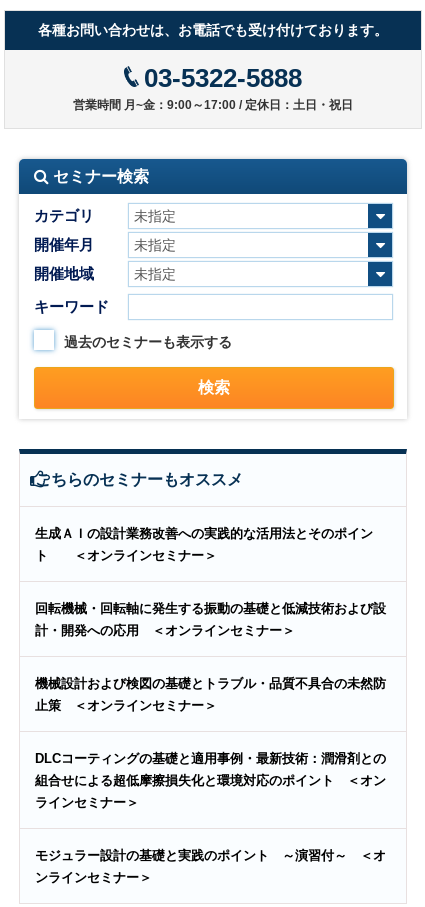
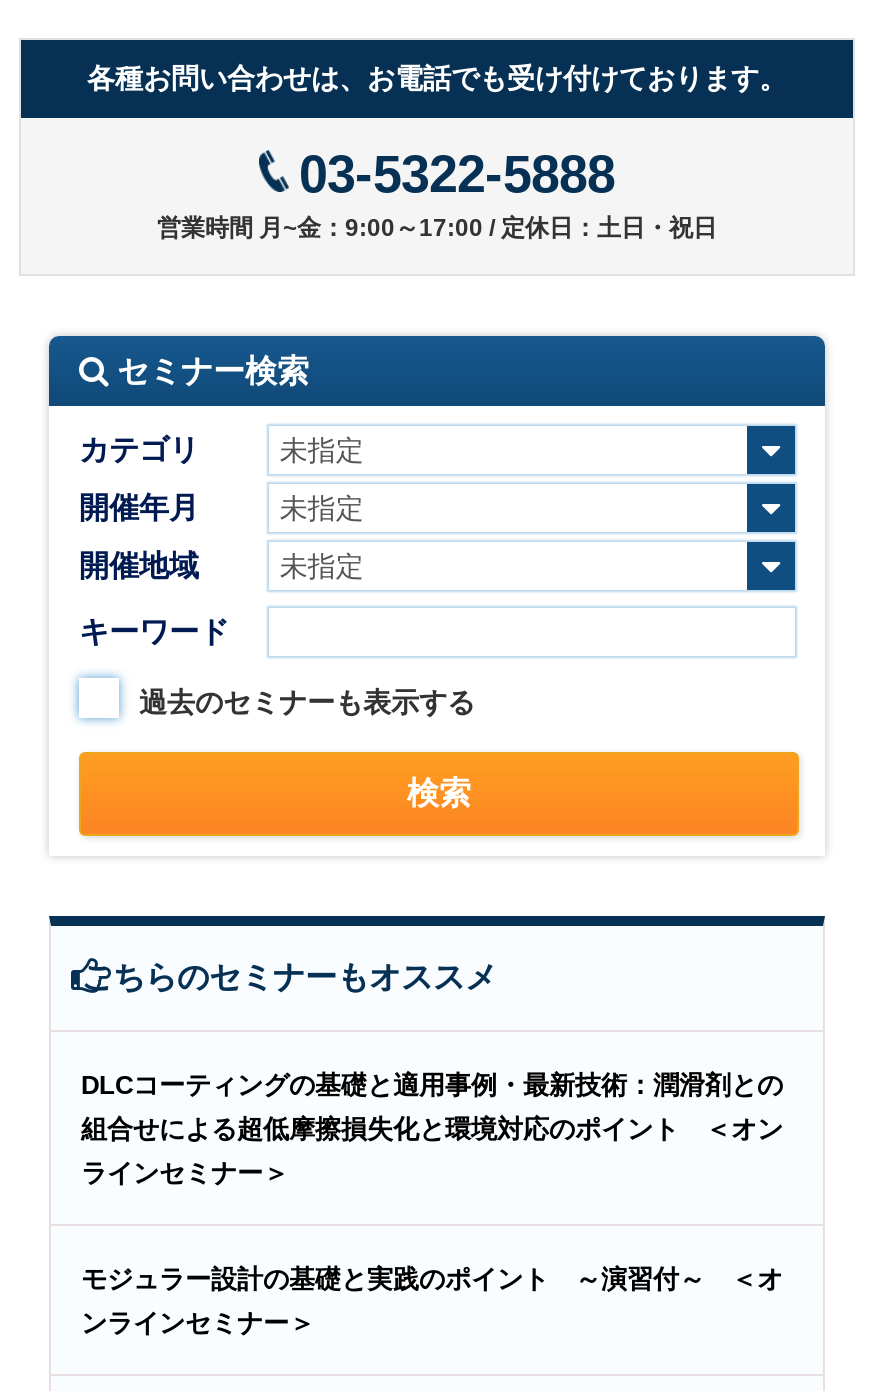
- 生成ＡＩの設計業務改善への実践的な活用法とそのポイン
- ト ＜オンラインセミナー＞

- 回転機械・回転軸に発生する振動の基礎と低減技術および設
- 計・開発への応用 ＜オンラインセミナー＞

- 機械設計および検図の基礎とトラブル・品質不具合の未然防
- 止策 ＜オンラインセミナー＞
